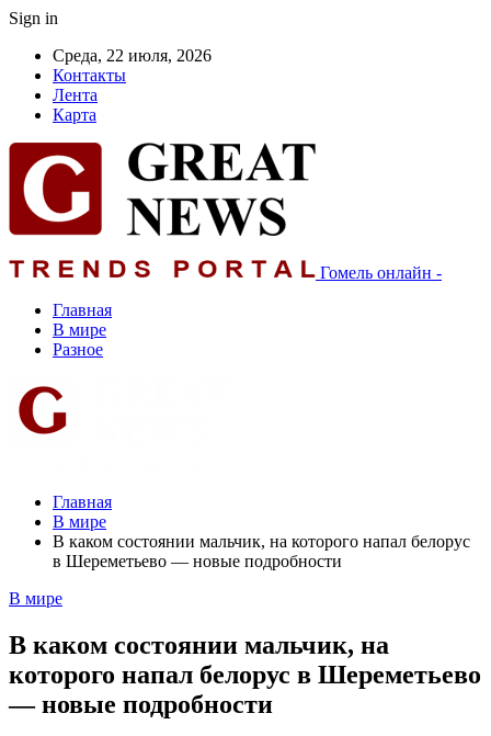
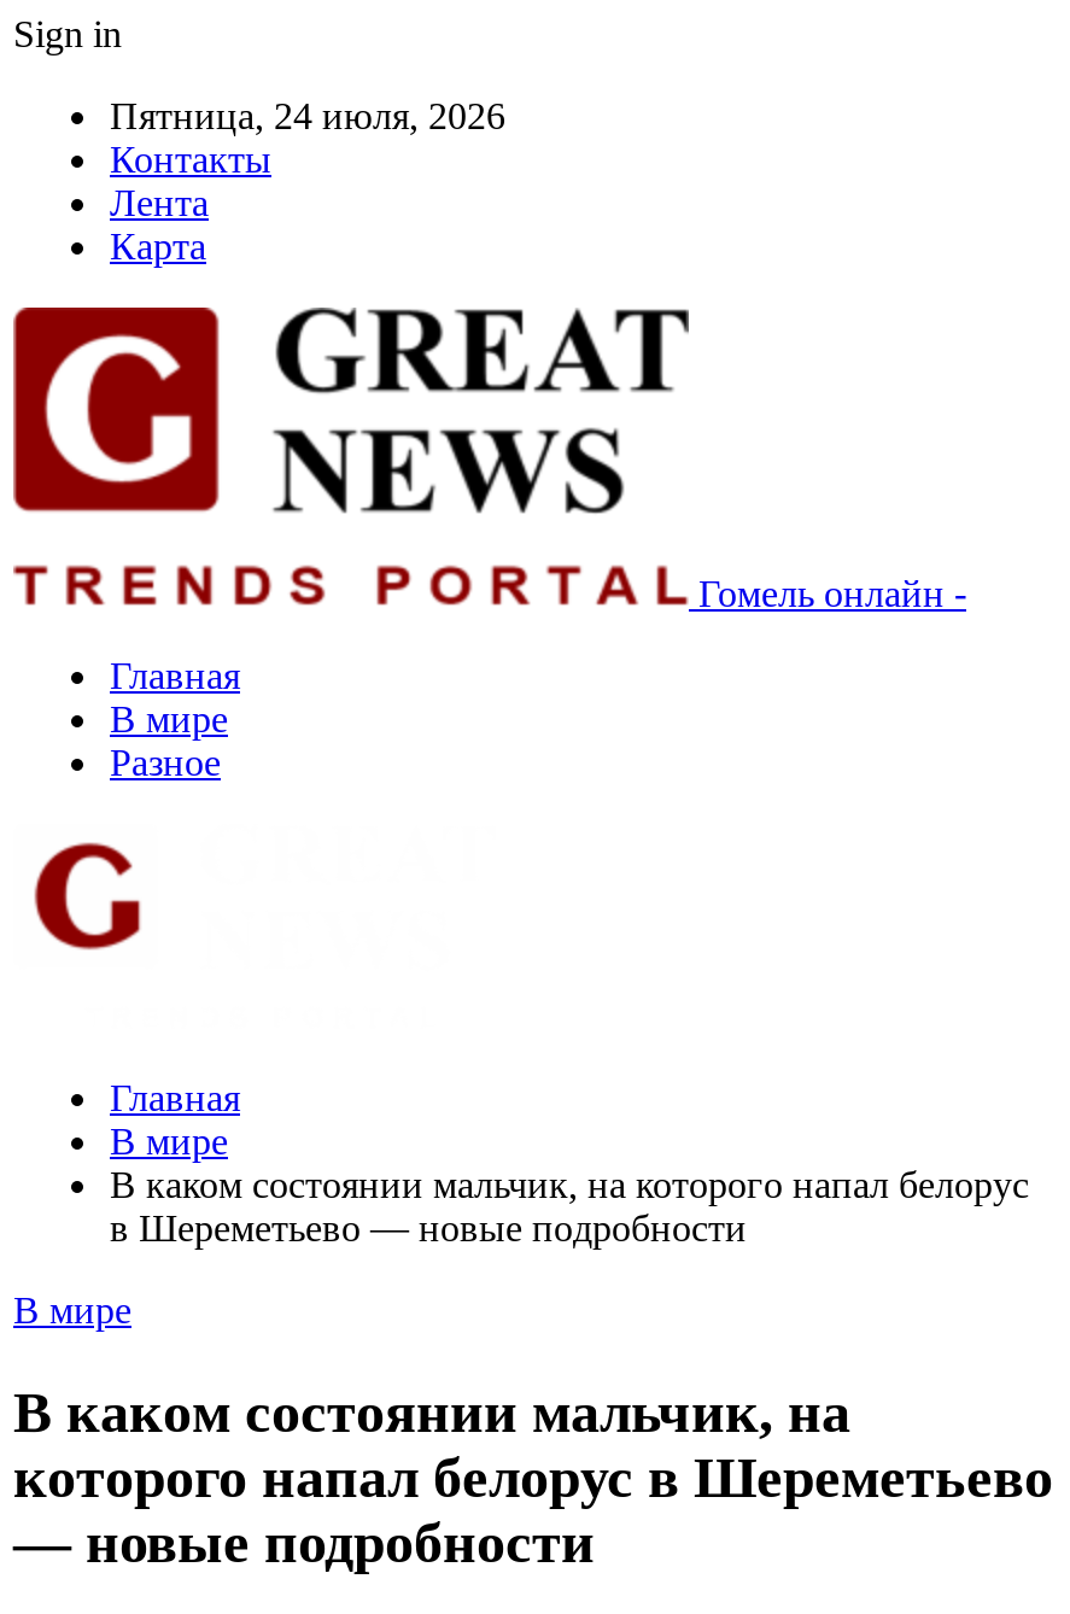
- Среда, 22 июля, 2026
+ Пятница, 24 июля, 2026
